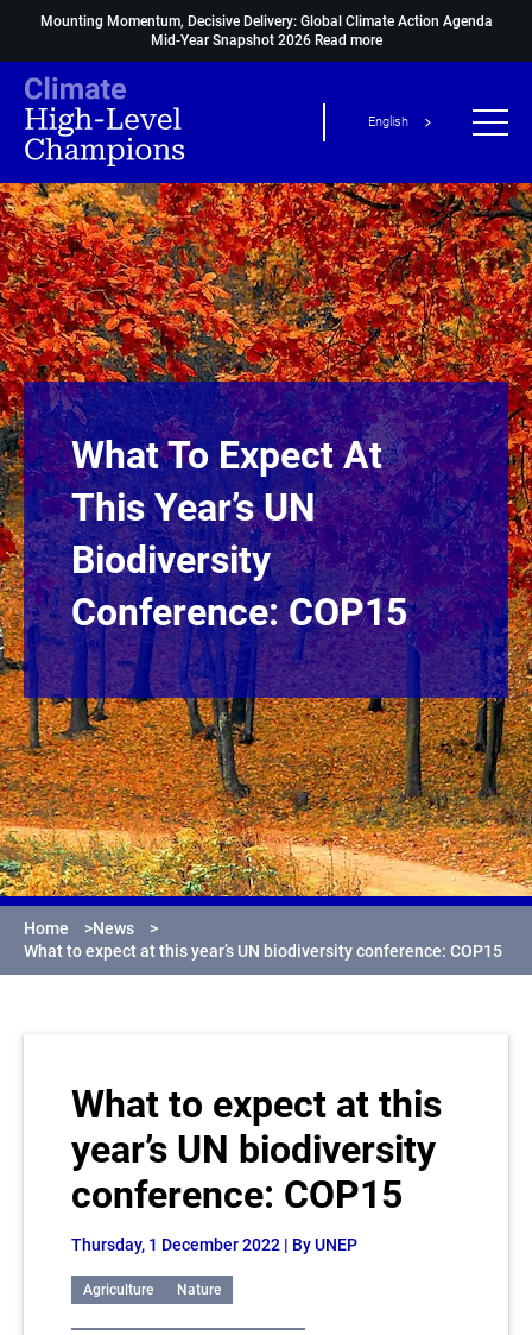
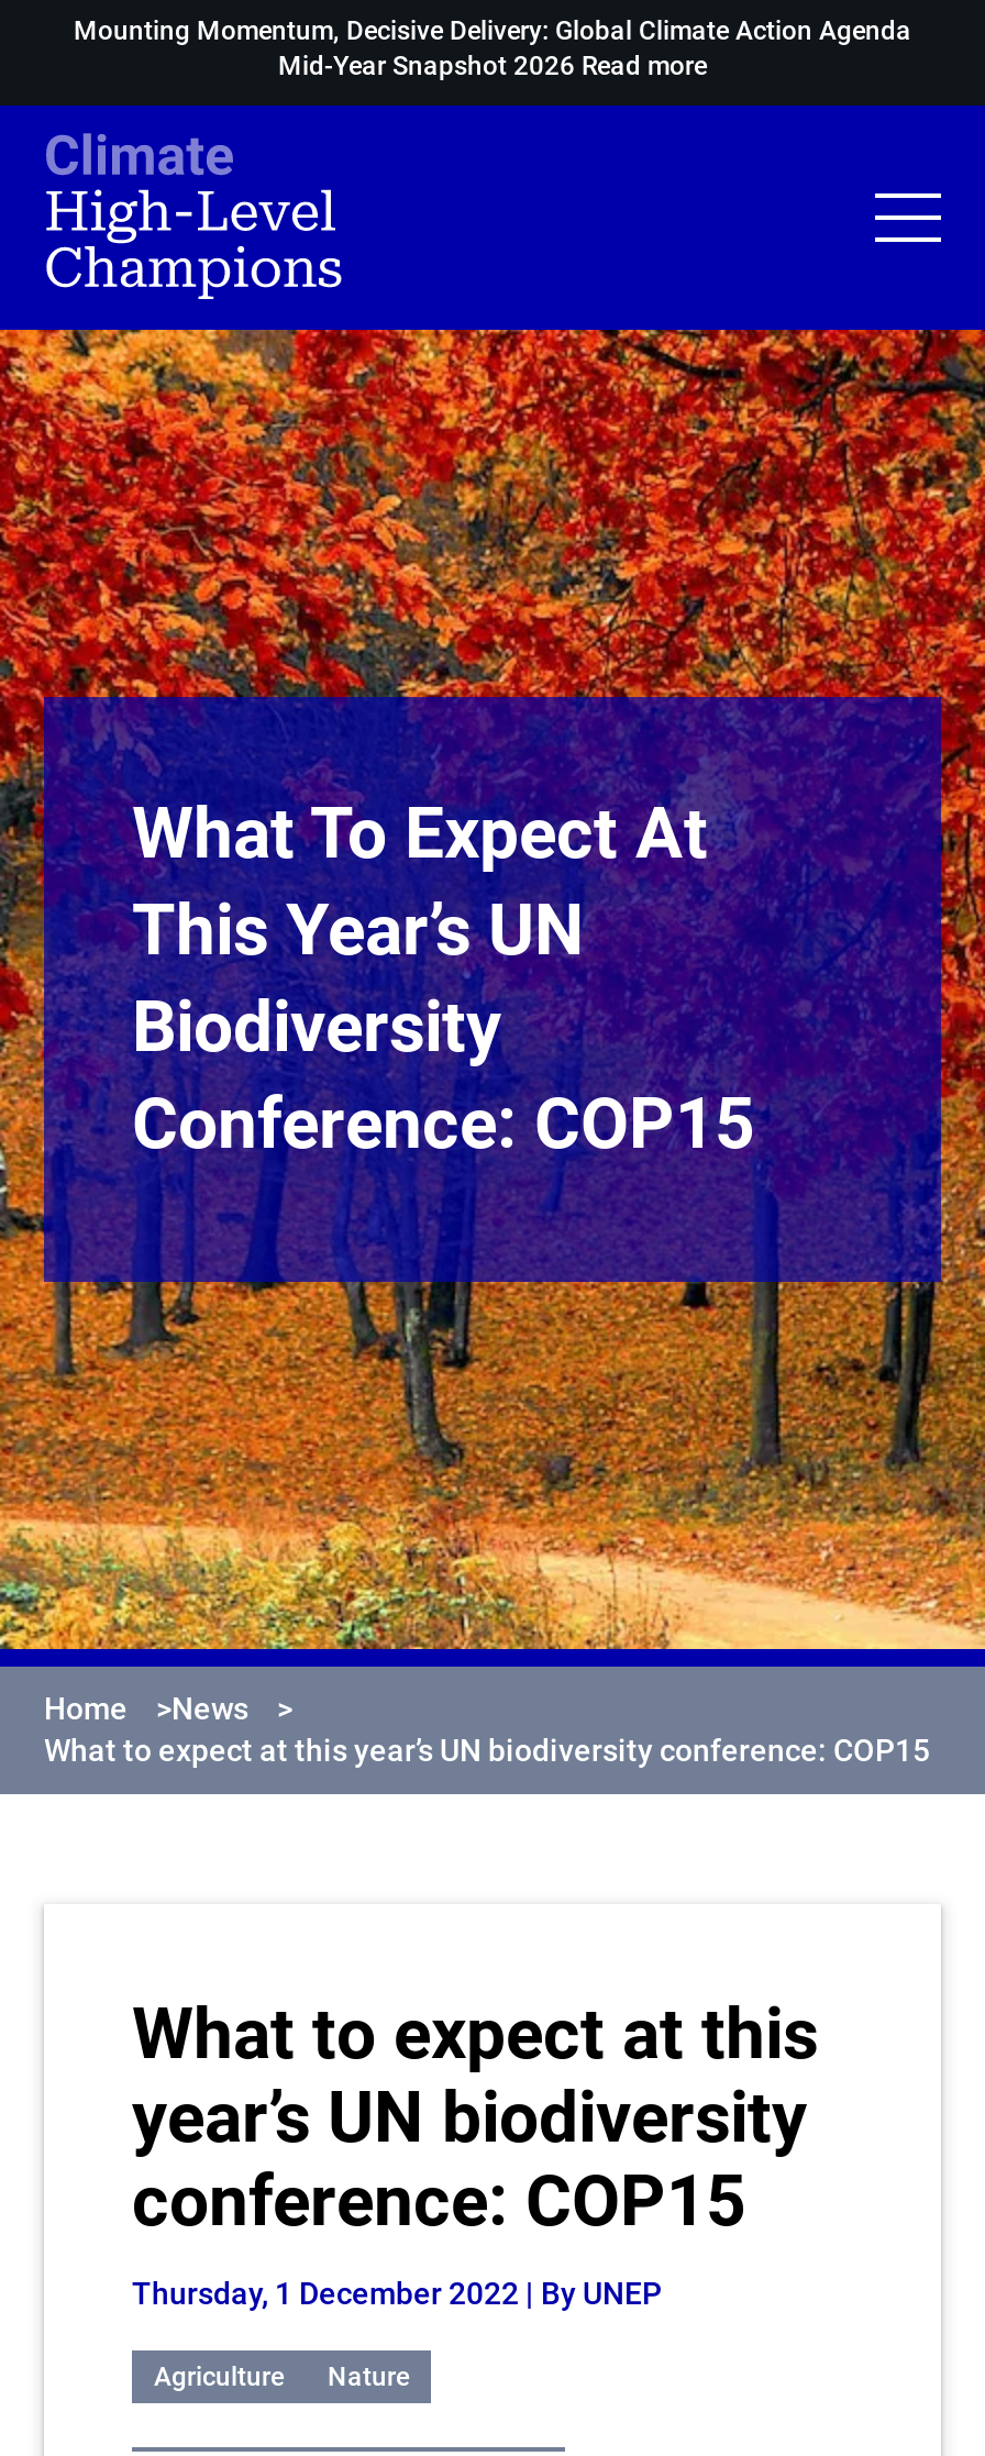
- English
